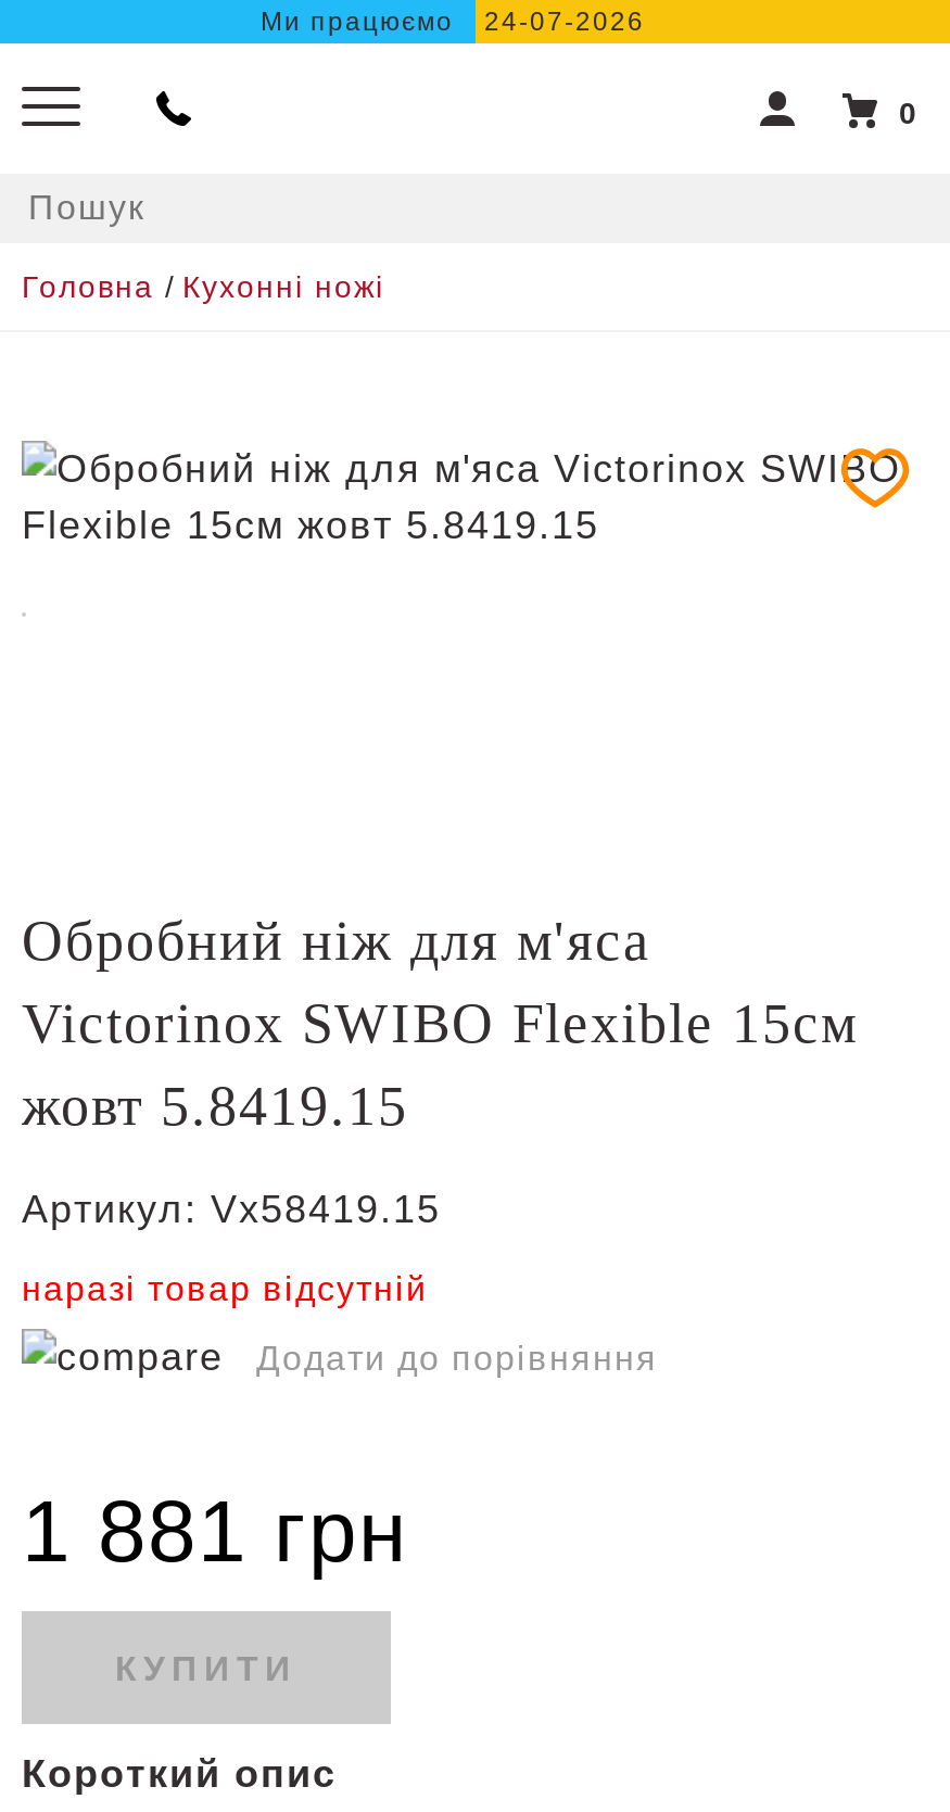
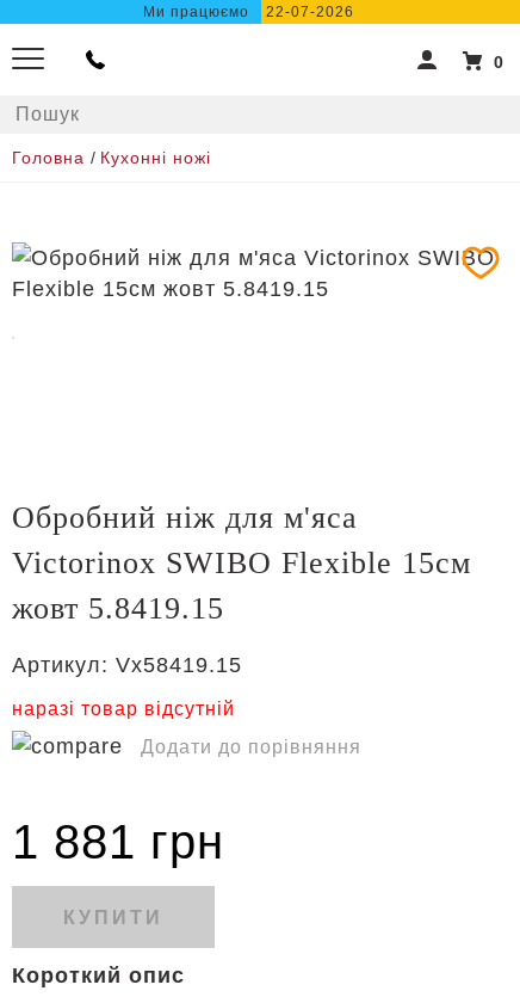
- Ми працюємо 24-07-2026
+ Ми працюємо 22-07-2026
